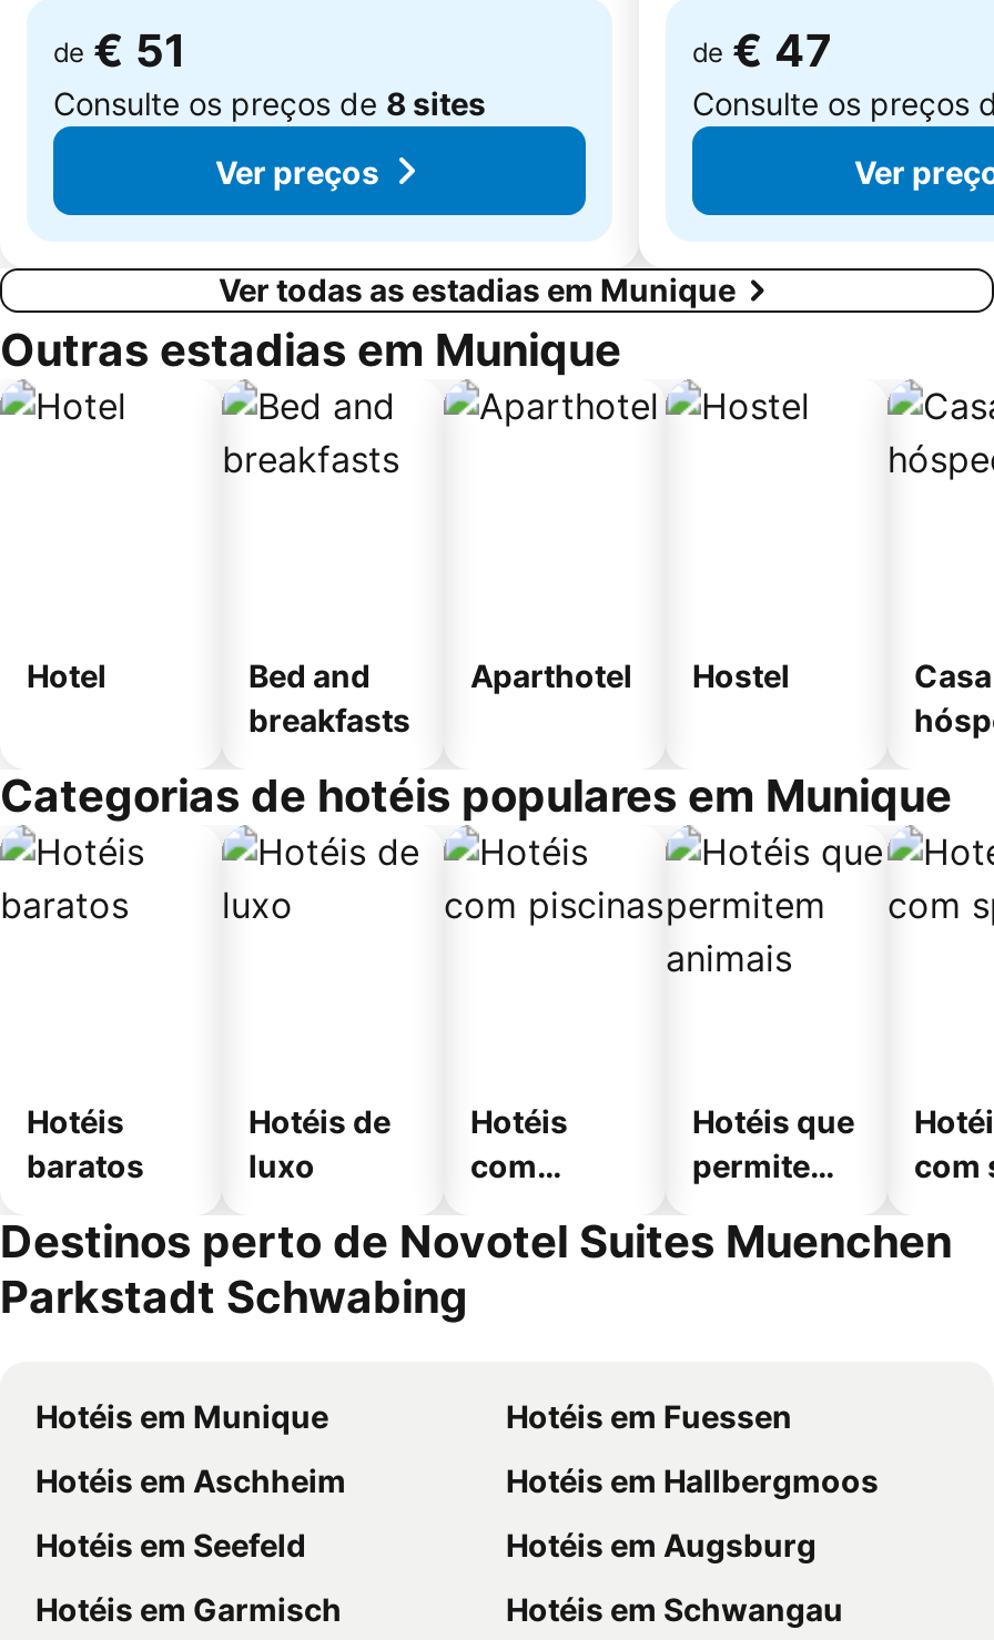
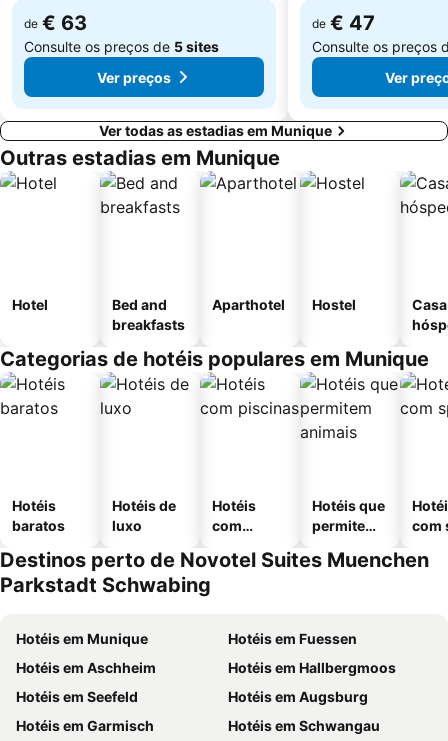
- de € 51
- Consulte os preços de 8 sites
+ de € 63
+ Consulte os preços de 5 sites
